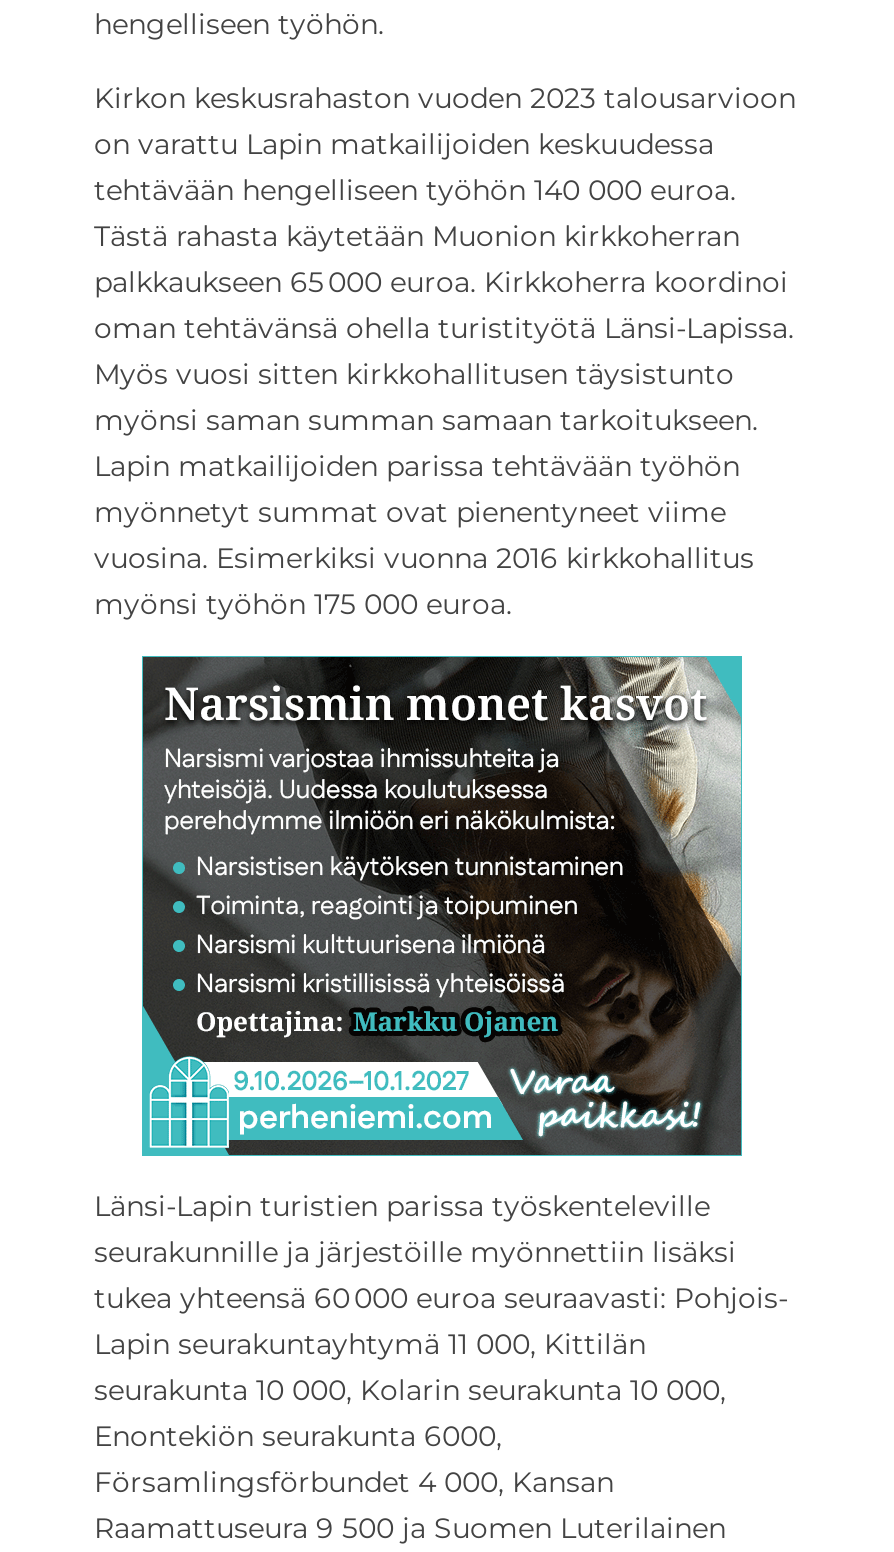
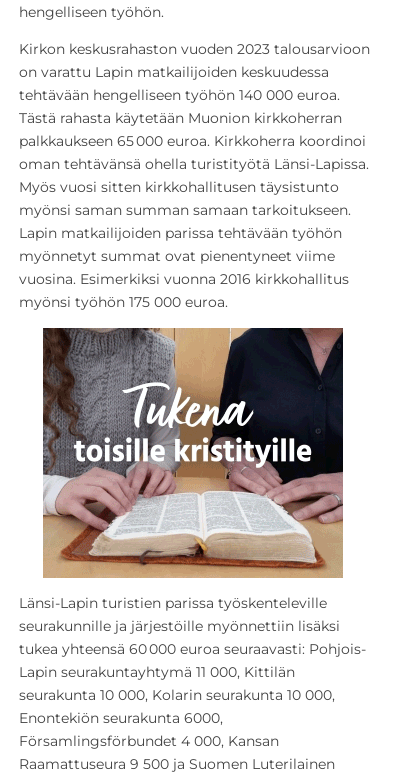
- [image]
+ [image]
